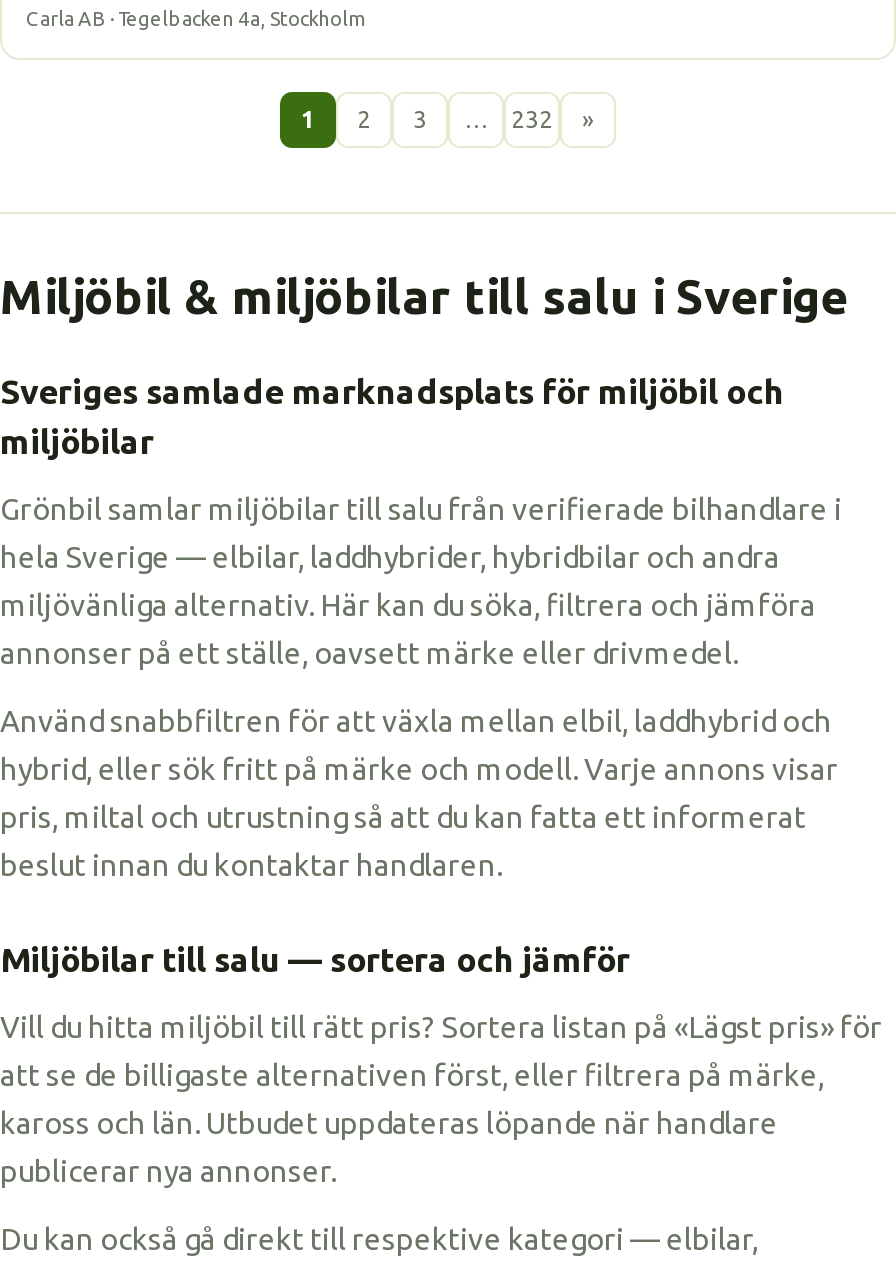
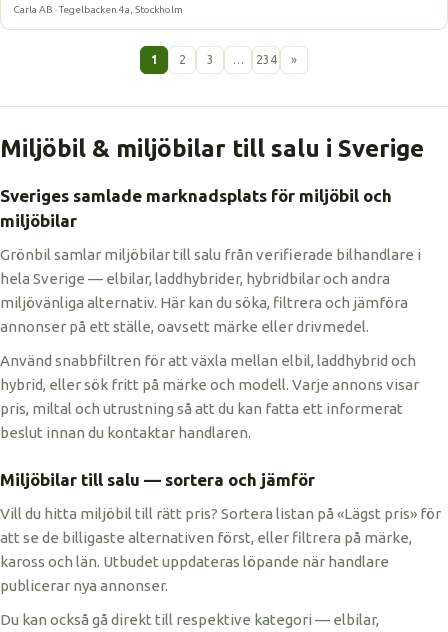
- 232
+ 234
